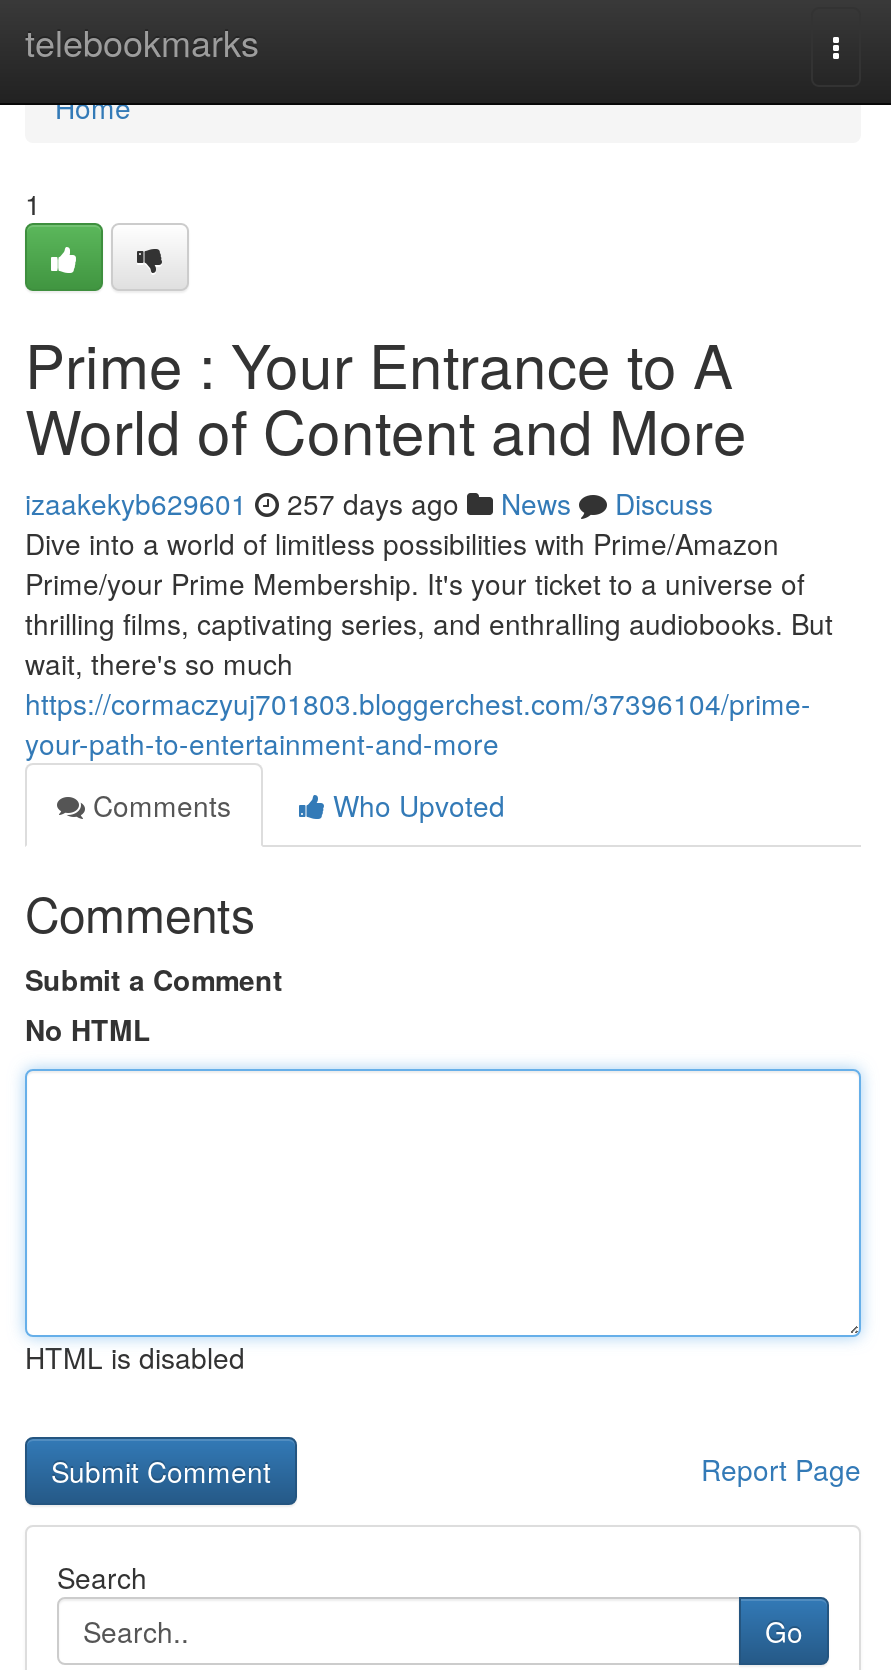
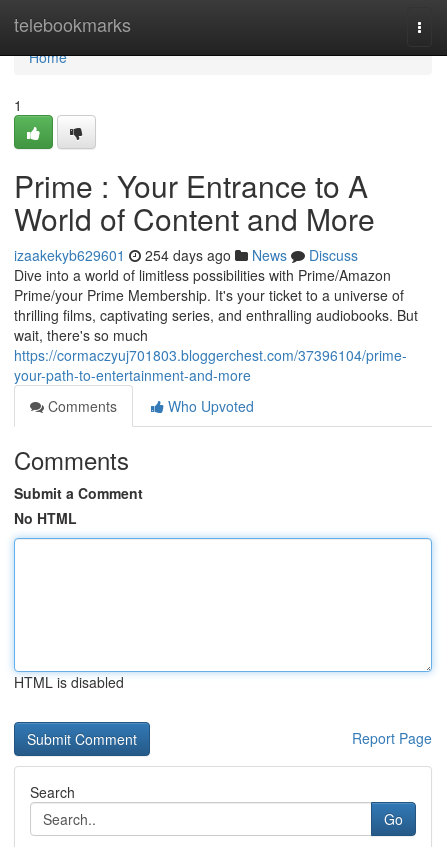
- izaakekyb629601 257 days ago News Discuss
+ izaakekyb629601 254 days ago News Discuss
